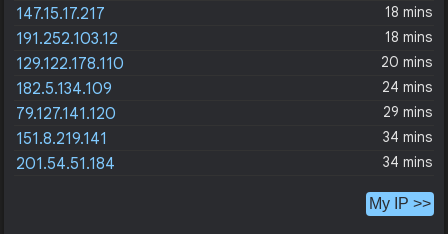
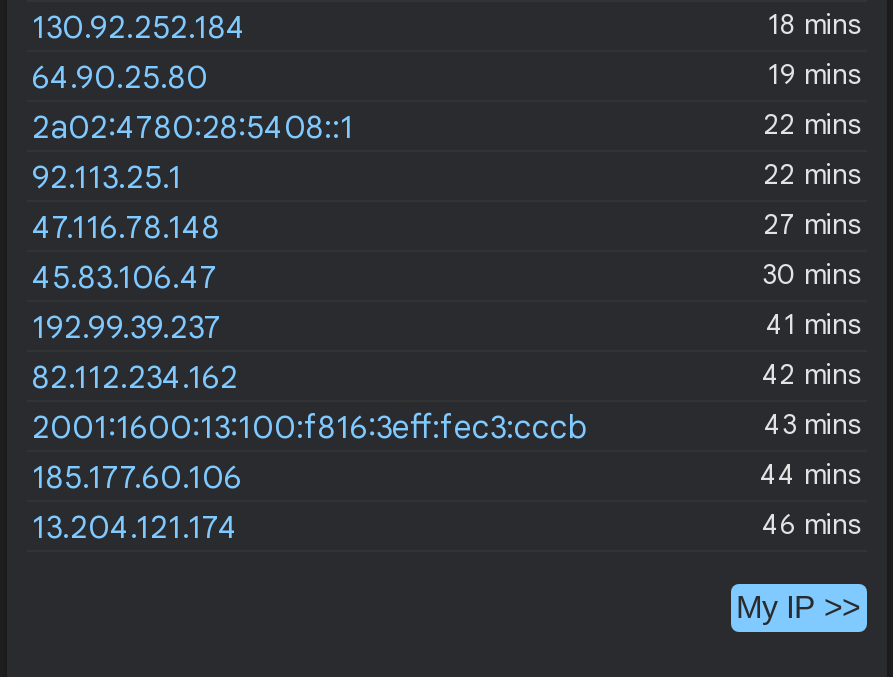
- 147.15.17.217
+ 130.92.252.184

- 191.252.103.12
- 18 mins
- 129.122.178.110
- 20 mins
- 182.5.134.109
- 24 mins
- 79.127.141.120
- 29 mins
- 151.8.219.141
- 34 mins
- 201.54.51.184
- 34 mins
+ 64.90.25.80
+ 19 mins
+ 2a02:4780:28:5408::1
+ 22 mins
+ 92.113.25.1
+ 22 mins
+ 47.116.78.148
+ 27 mins
+ 45.83.106.47
+ 30 mins
+ 192.99.39.237
+ 41 mins
+ 82.112.234.162
+ 42 mins
+ 2001:1600:13:100:f816:3eff:fec3:cccb
+ 43 mins
+ 185.177.60.106
+ 44 mins
+ 13.204.121.174
+ 46 mins
